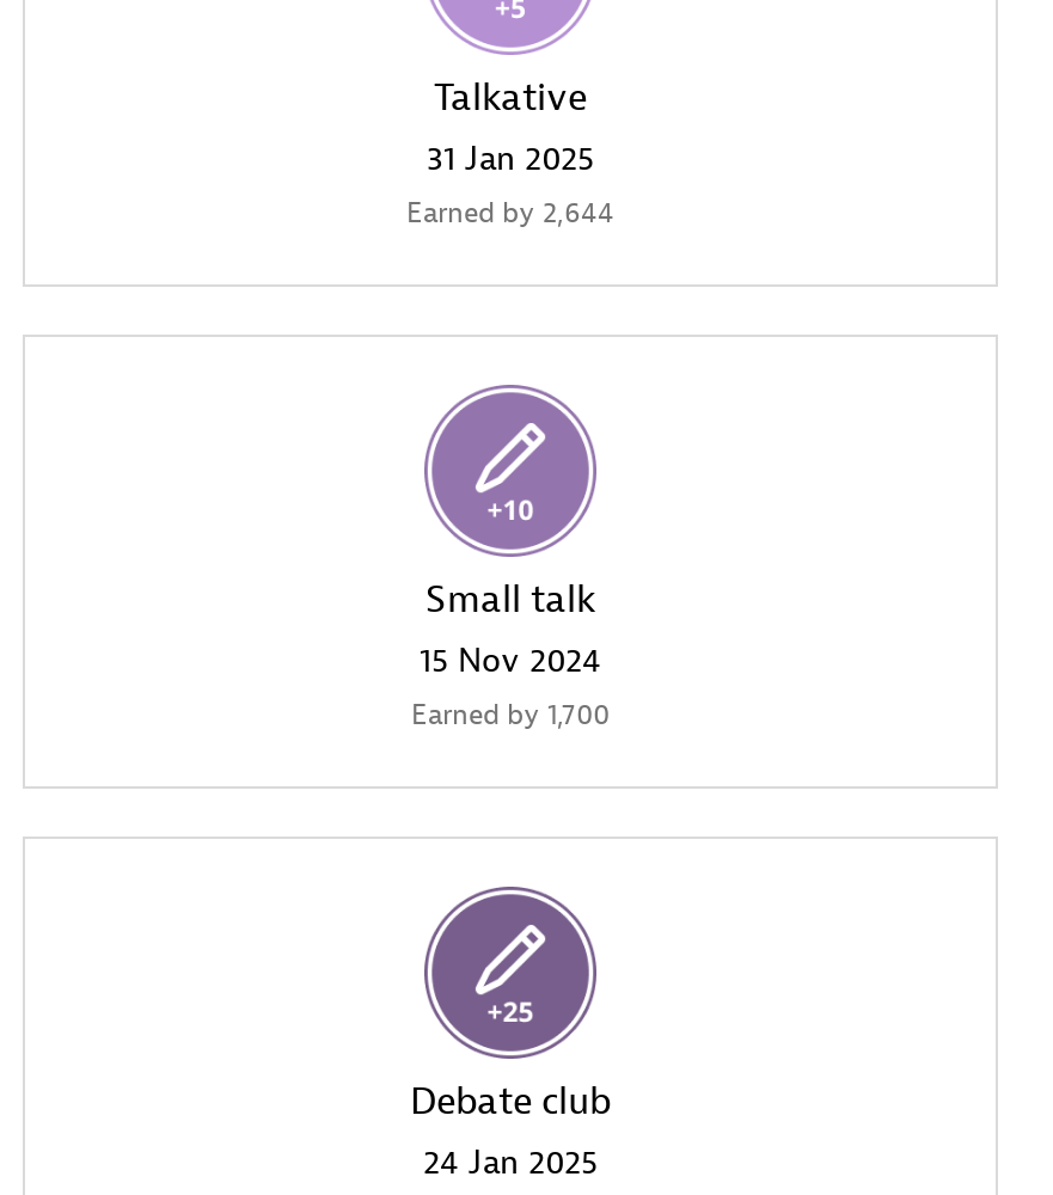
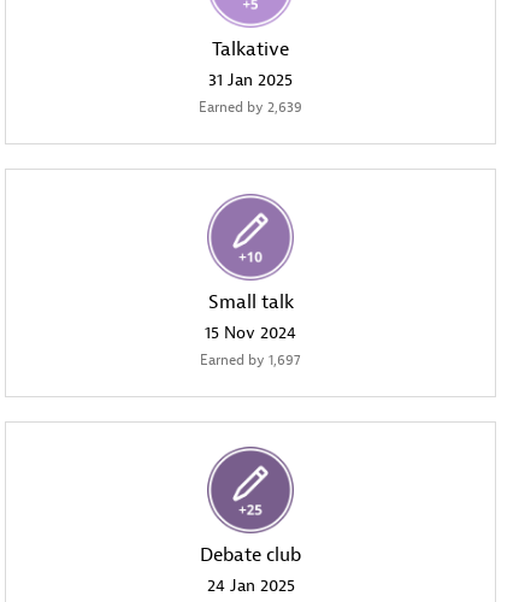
- Earned by 2,644
+ Earned by 2,639

- Earned by 1,700
+ Earned by 1,697
